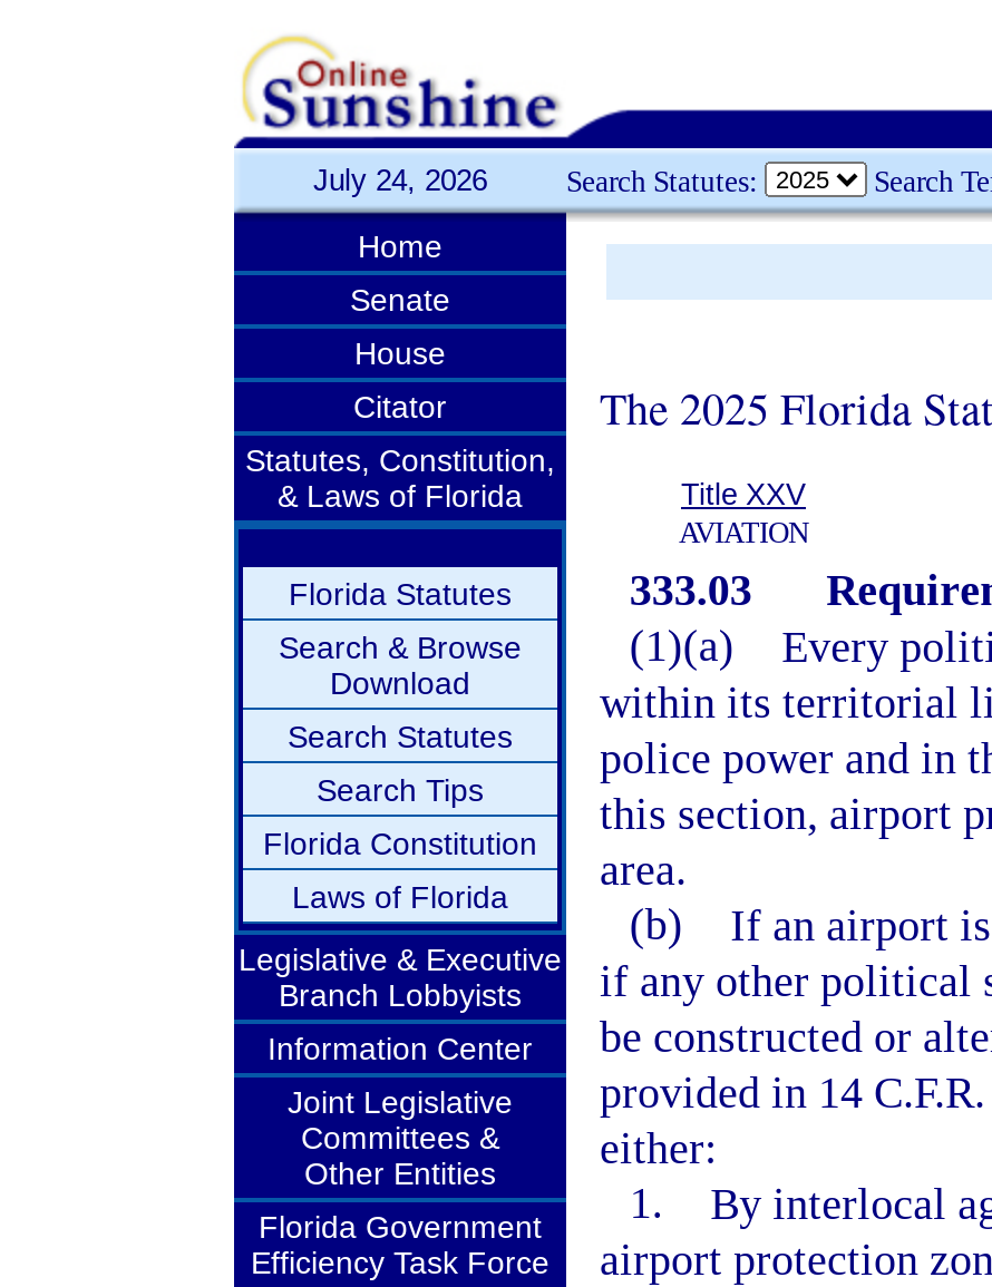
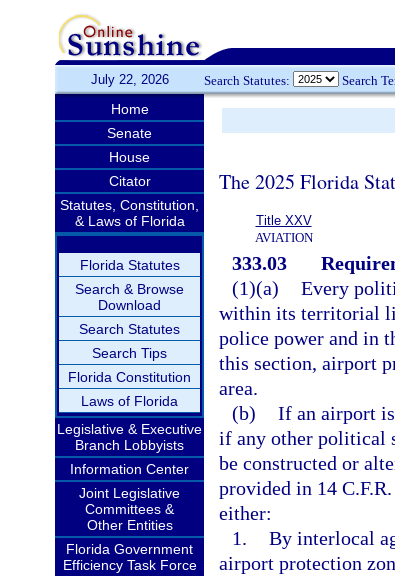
- July 24, 2026
+ July 22, 2026
